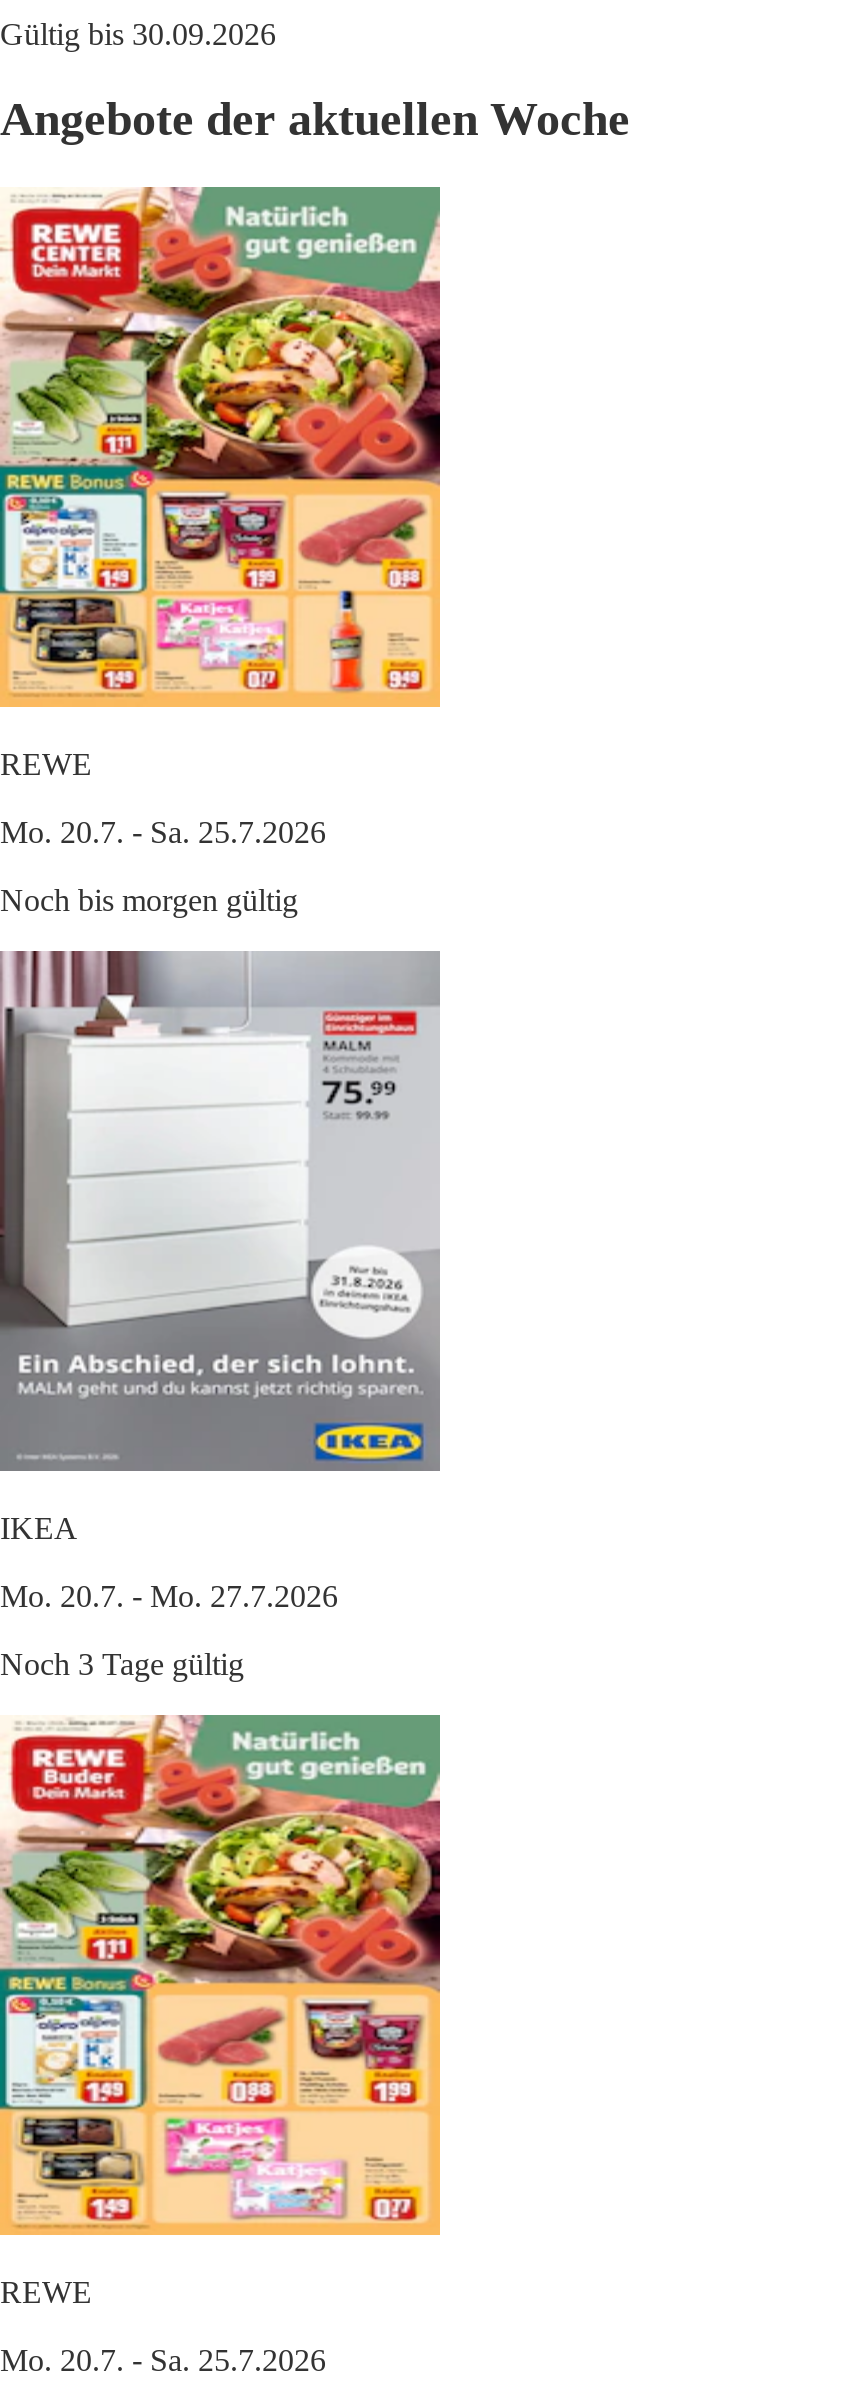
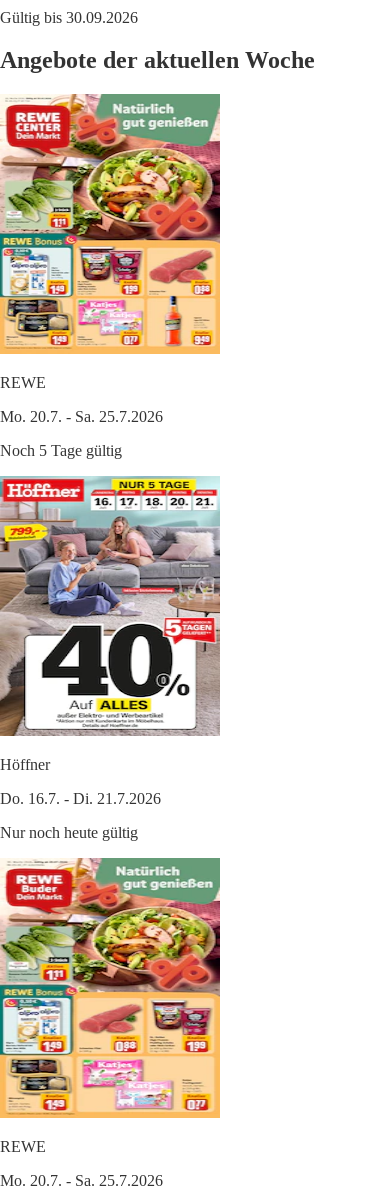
- Noch bis morgen gültig
+ Noch 5 Tage gültig

- [image]
- IKEA
+ [image]
+ Höffner

- Mo. 20.7. - Mo. 27.7.2026
+ Do. 16.7. - Di. 21.7.2026

- Noch 3 Tage gültig
+ Nur noch heute gültig
